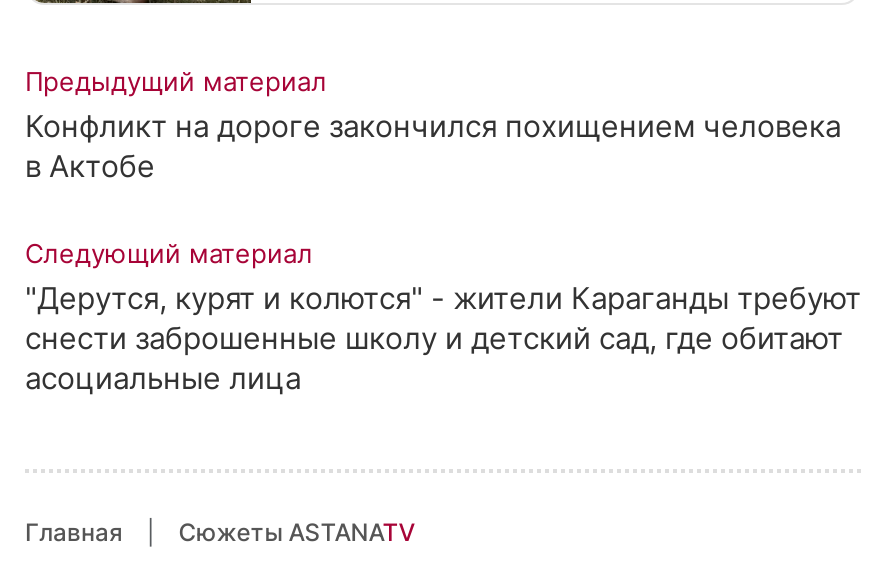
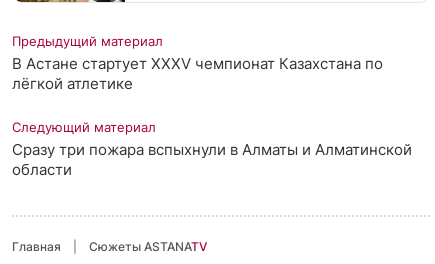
- Конфликт на дороге закончился похищением человека
- в Актобе
+ В Астане стартует XXXV чемпионат Казахстана по
+ лёгкой атлетике

- "Дерутся, курят и колются" - жители Караганды требуют
- снести заброшенные школу и детский сад, где обитают
- асоциальные лица
+ Сразу три пожара вспыхнули в Алматы и Алматинской
+ области
